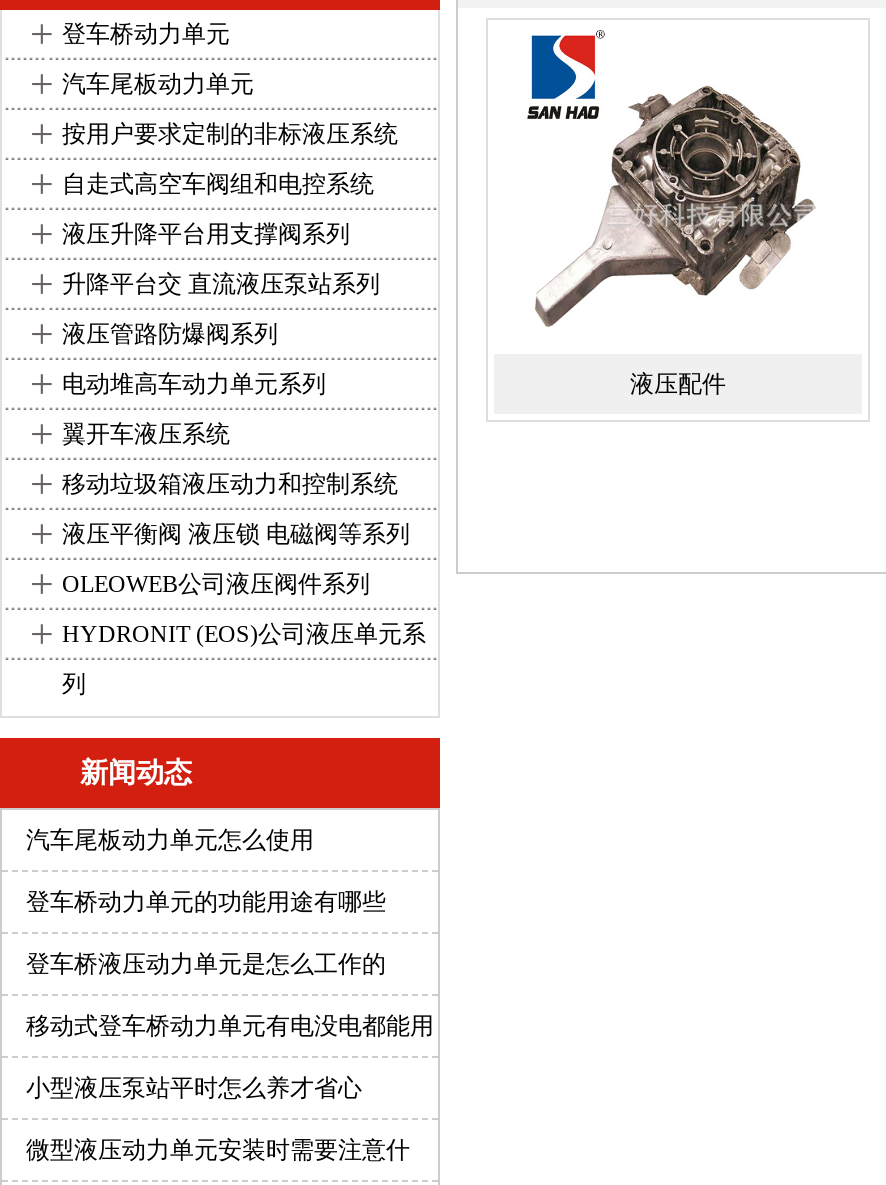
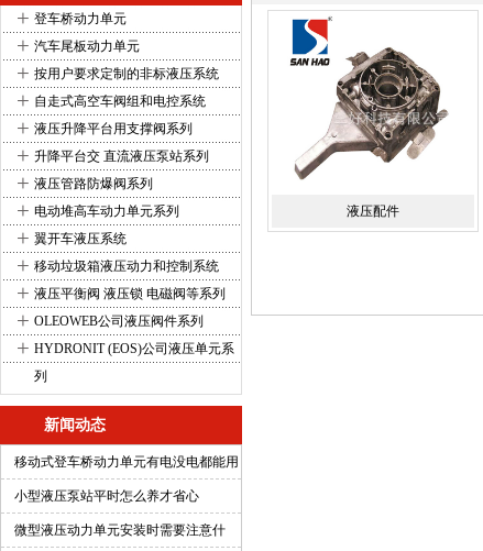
- 汽车尾板动力单元怎么使用
- 登车桥动力单元的功能用途有哪些
- 登车桥液压动力单元是怎么工作的
